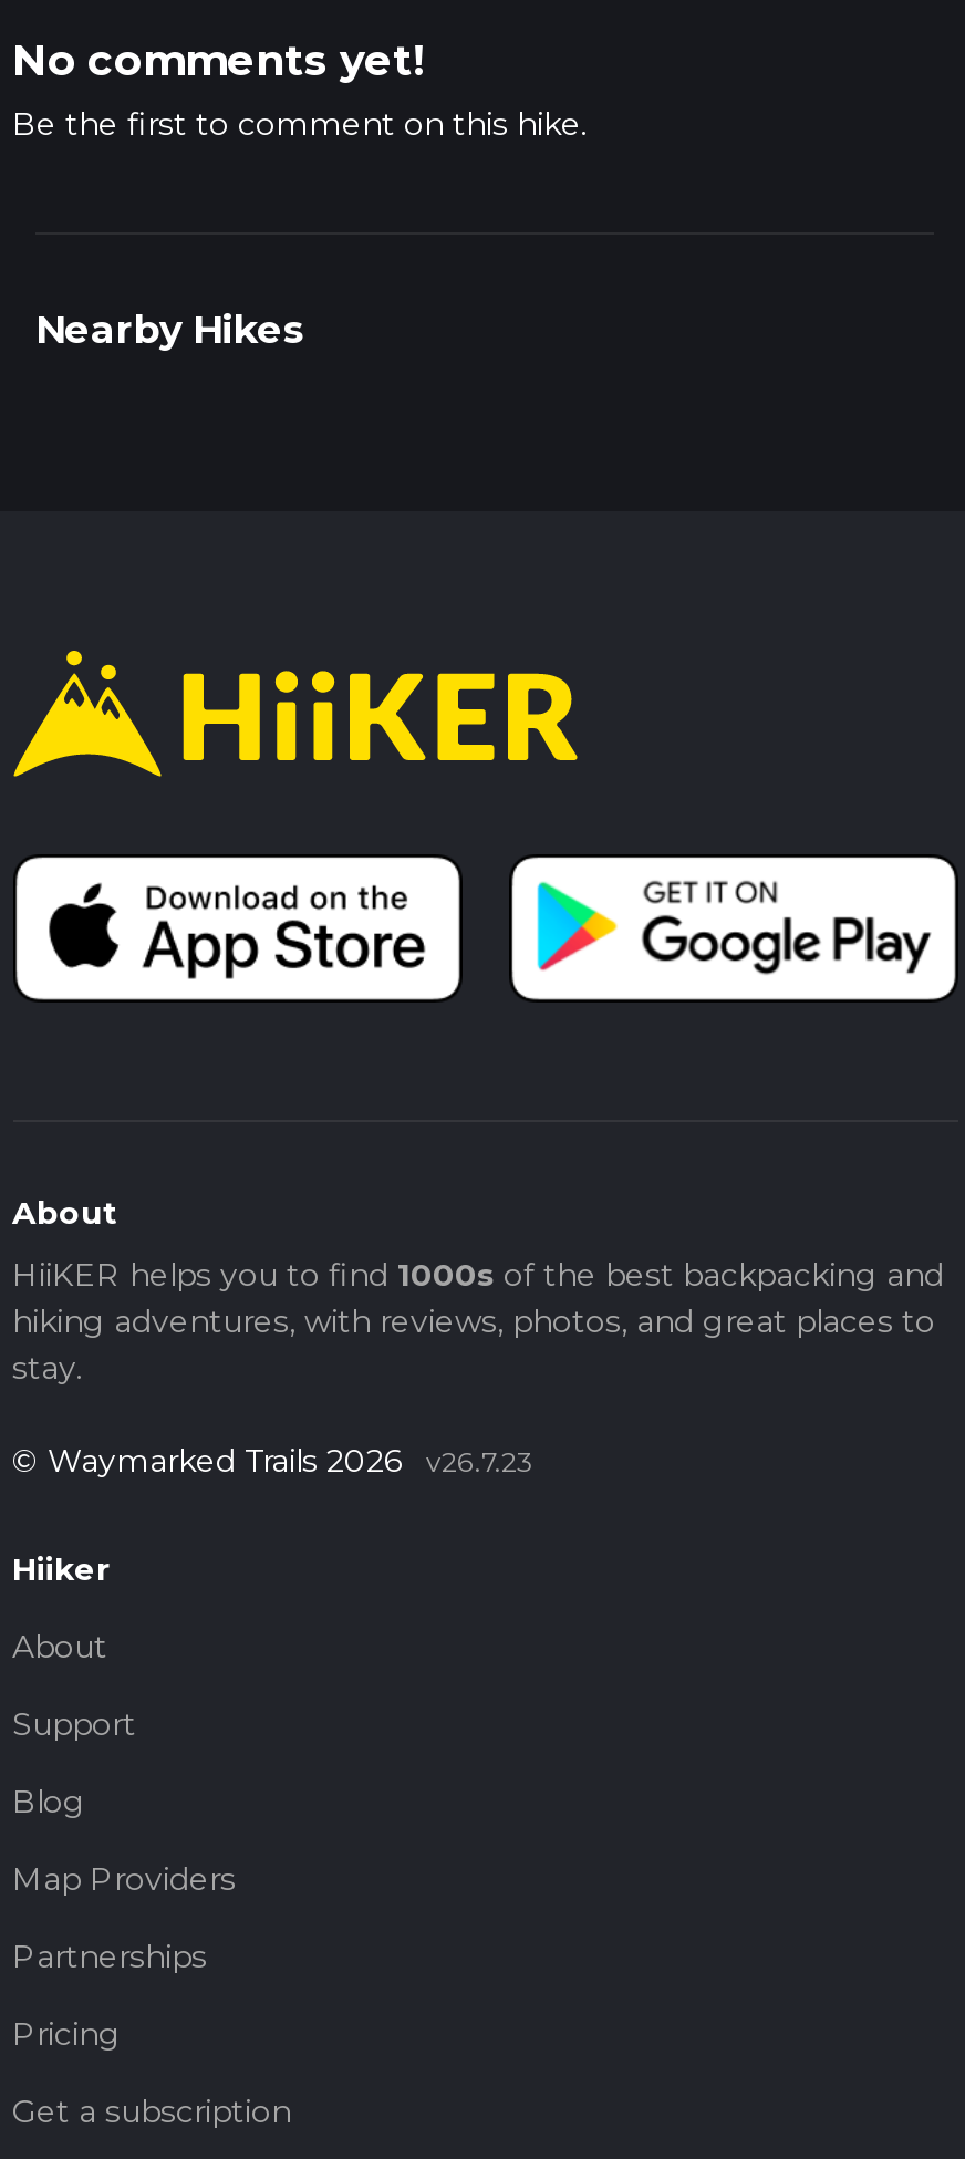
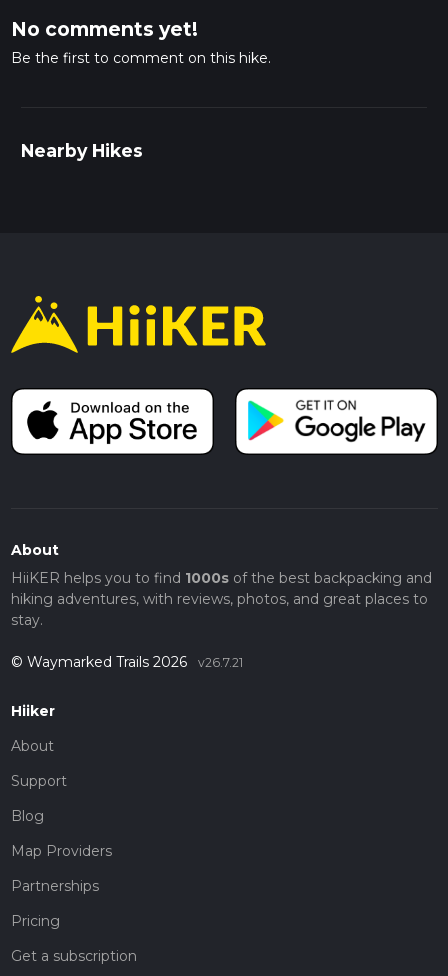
- © Waymarked Trails 2026 v26.7.23
+ © Waymarked Trails 2026 v26.7.21
